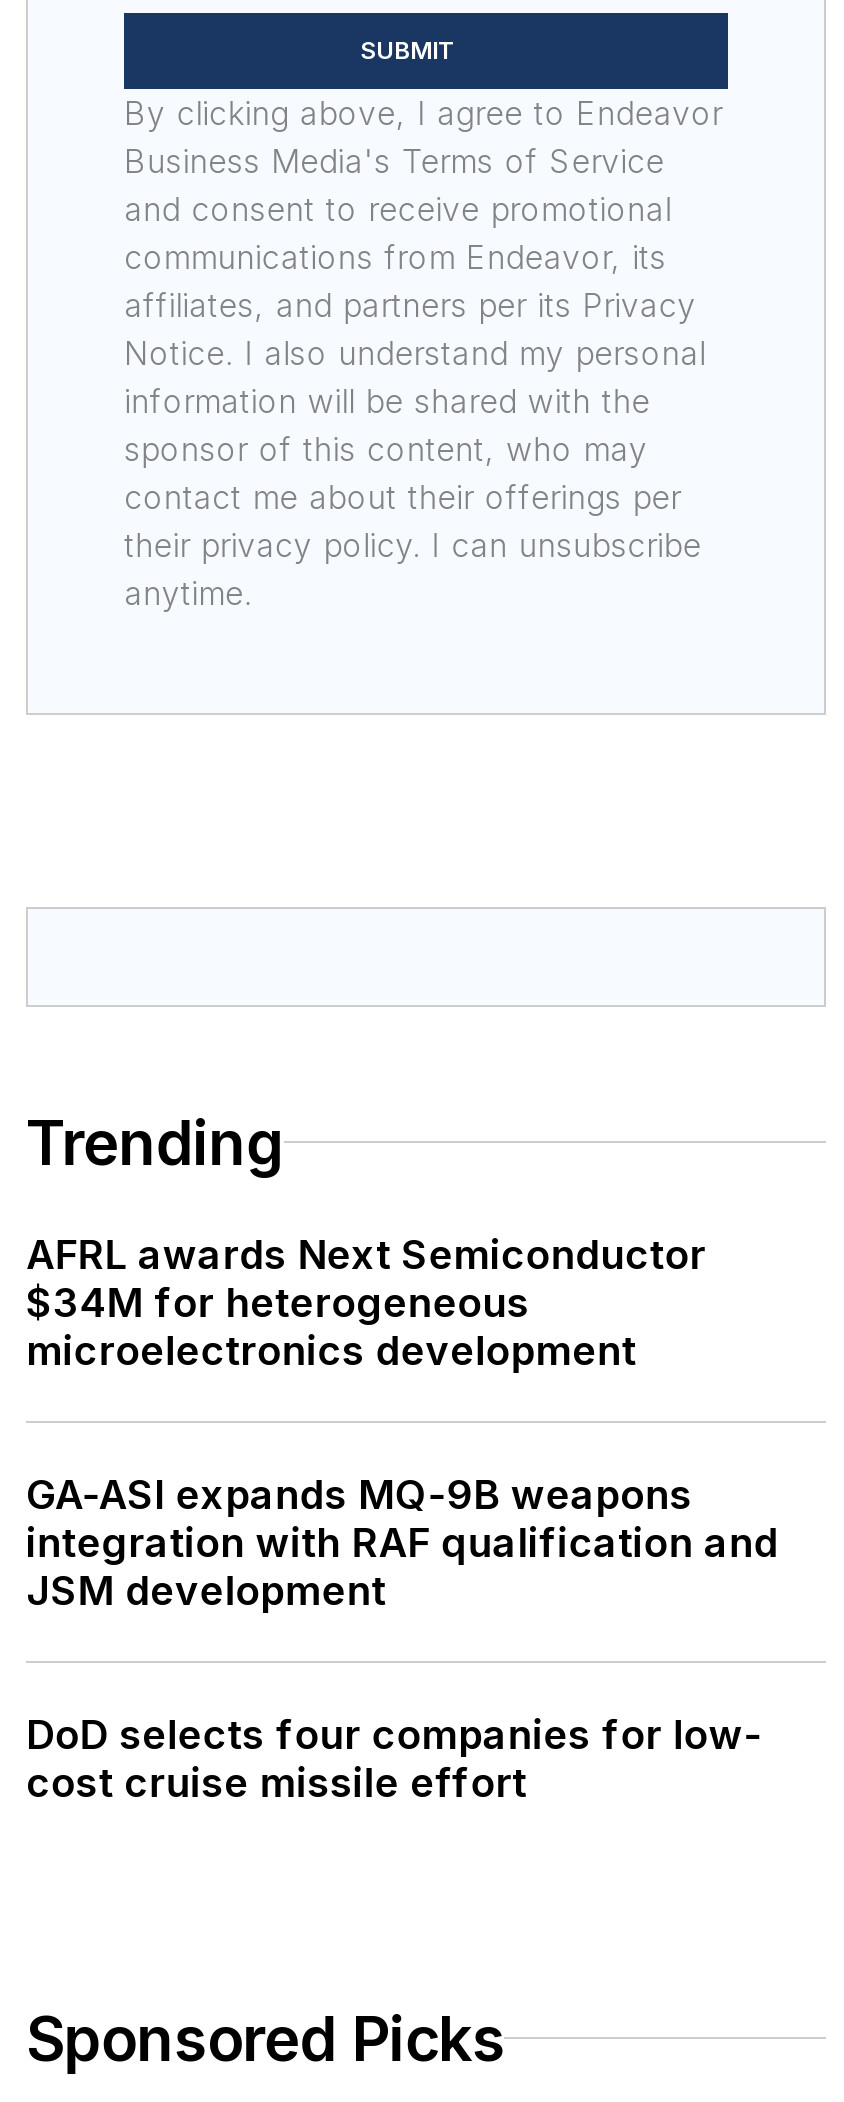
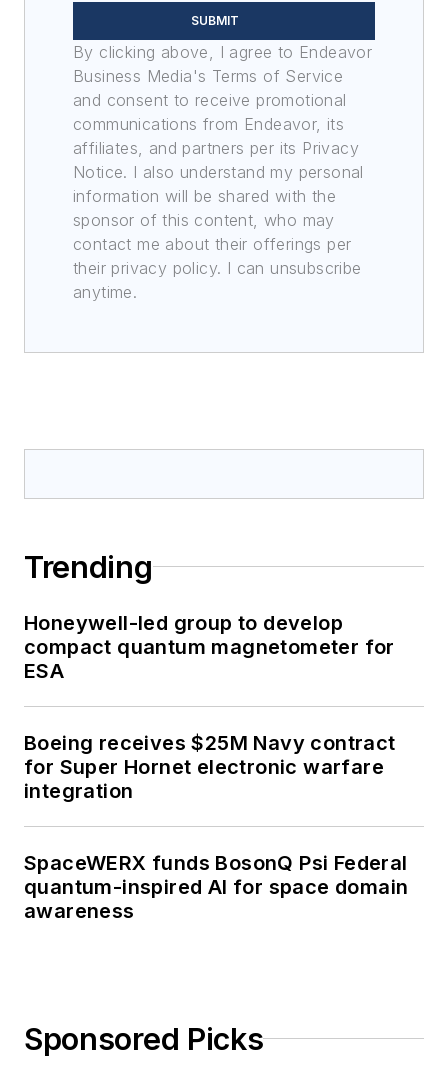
- AFRL awards Next Semiconductor
- $34M for heterogeneous
- microelectronics development
+ Honeywell-led group to develop
+ compact quantum magnetometer for
+ ESA

- GA-ASI expands MQ-9B weapons
- integration with RAF qualification and
- JSM development
+ Boeing receives $25M Navy contract
+ for Super Hornet electronic warfare
+ integration

- DoD selects four companies for low-
- cost cruise missile effort
+ SpaceWERX funds BosonQ Psi Federal
+ quantum-inspired AI for space domain
+ awareness
